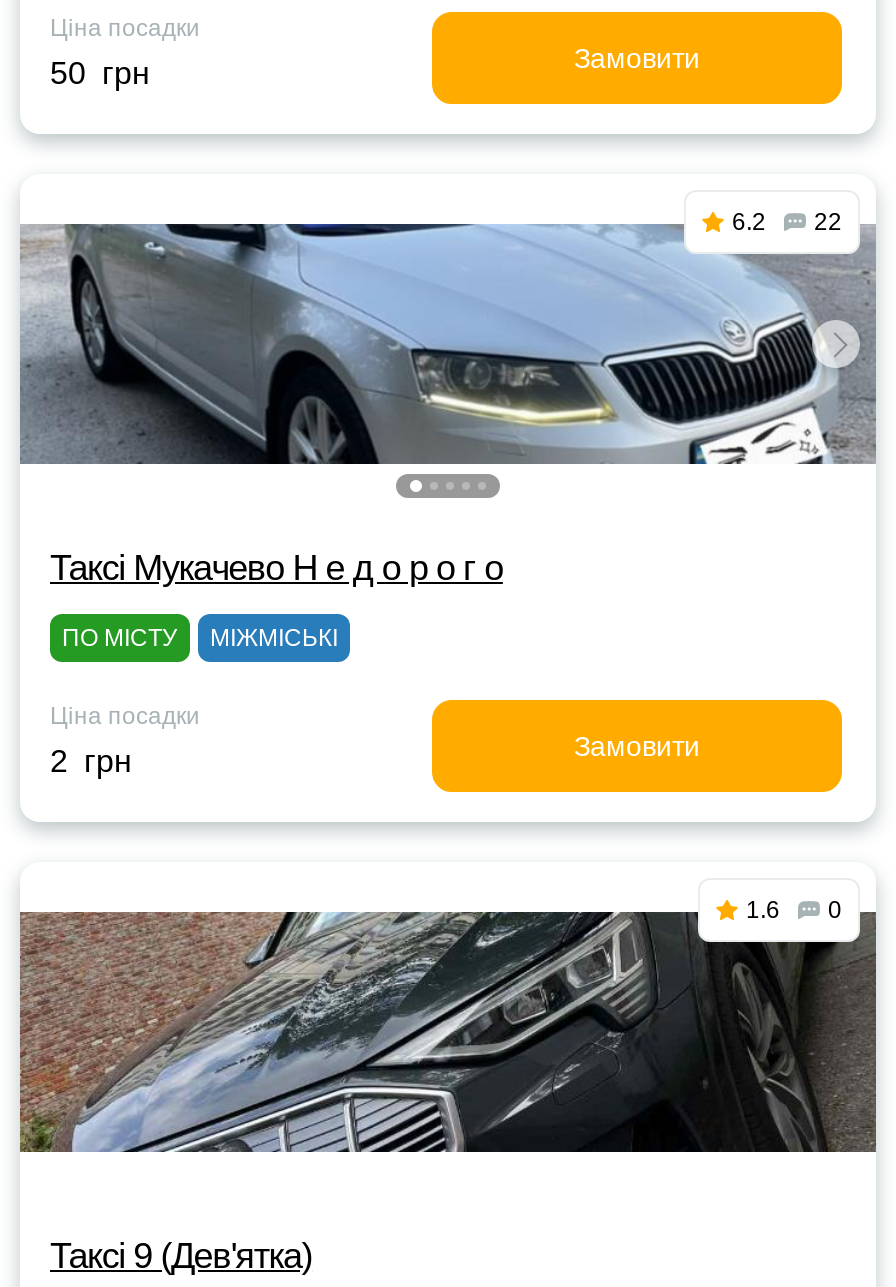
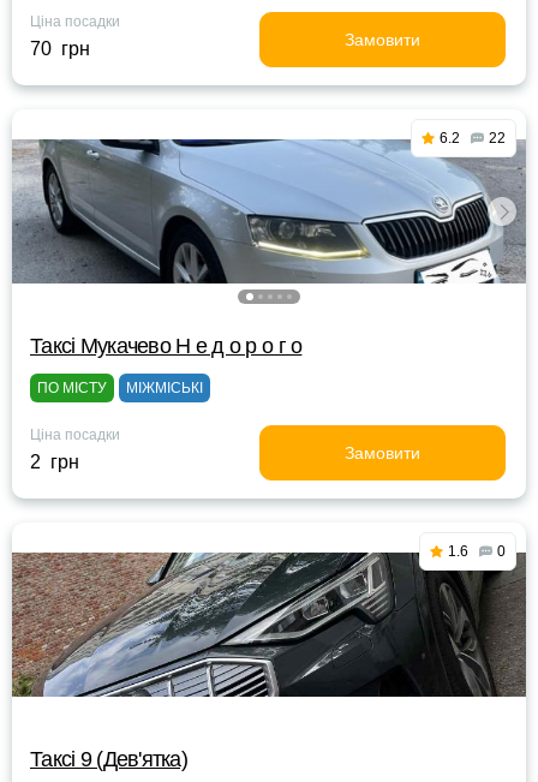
- 50 грн
+ 70 грн
